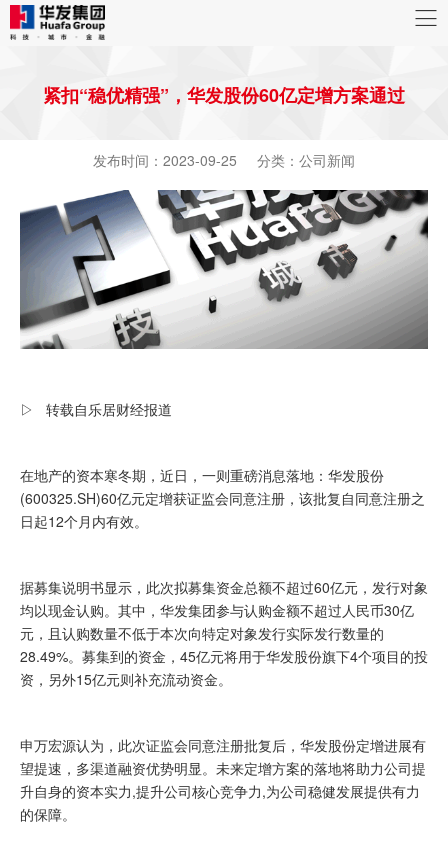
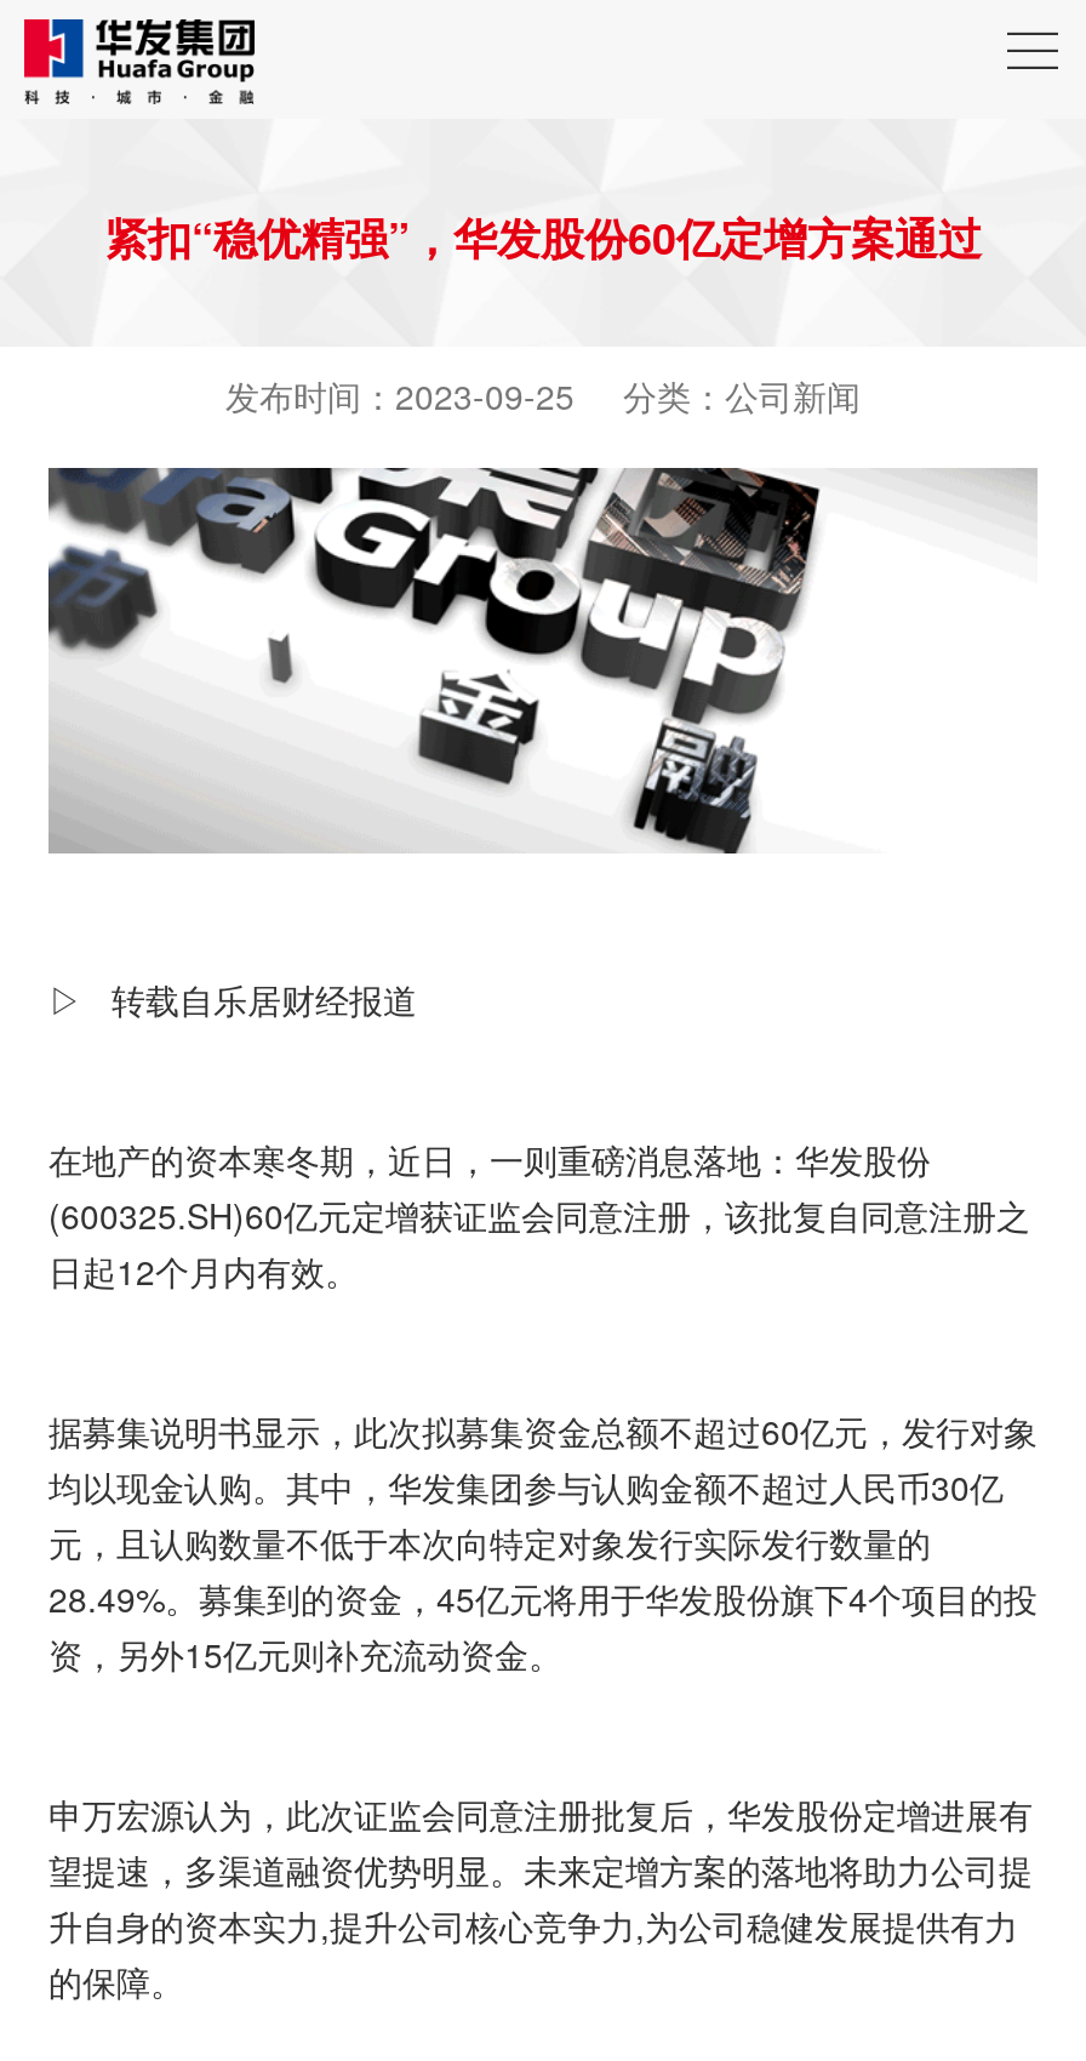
- [image]
+ [image]
